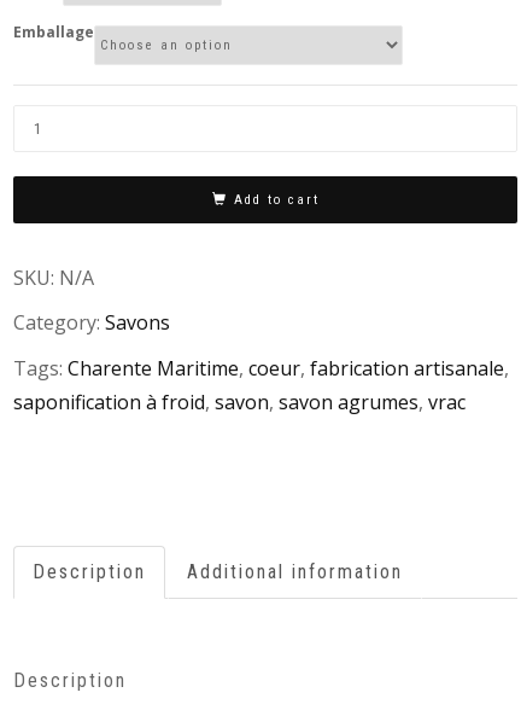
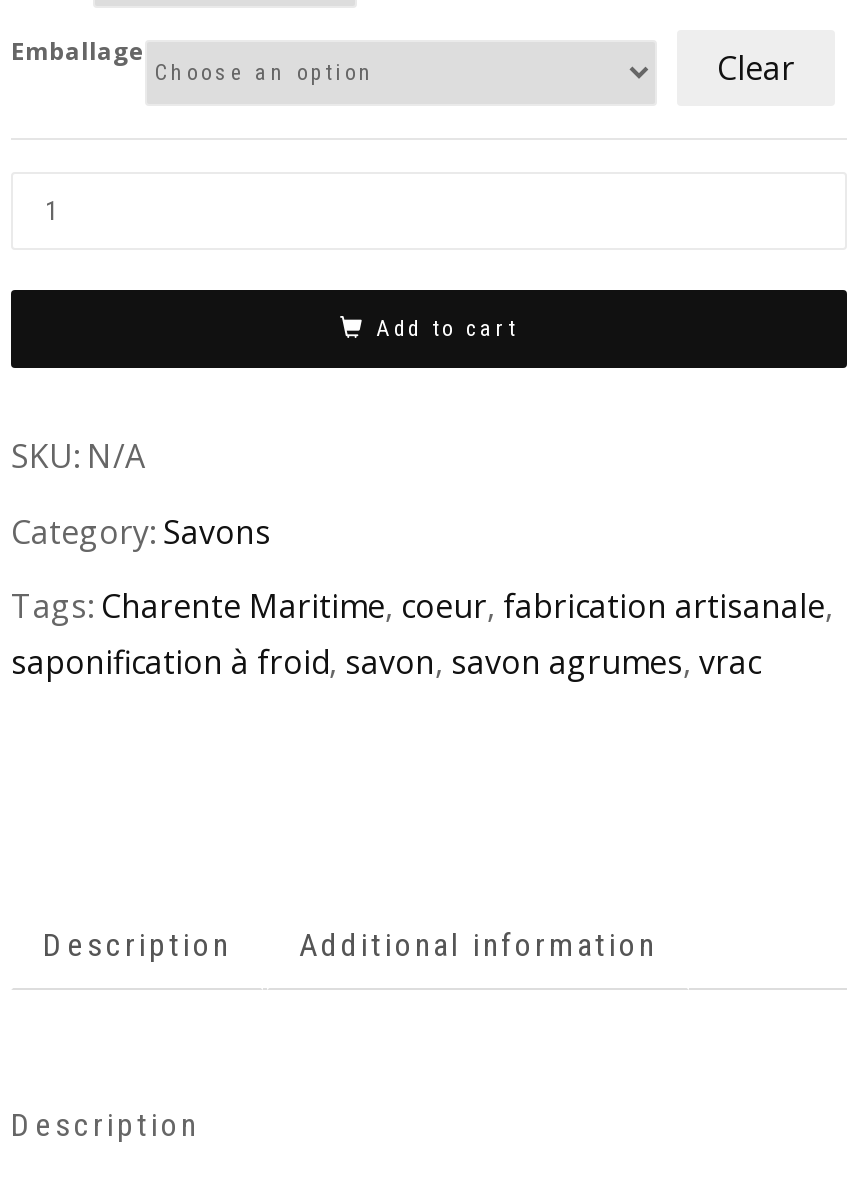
+ Clear
